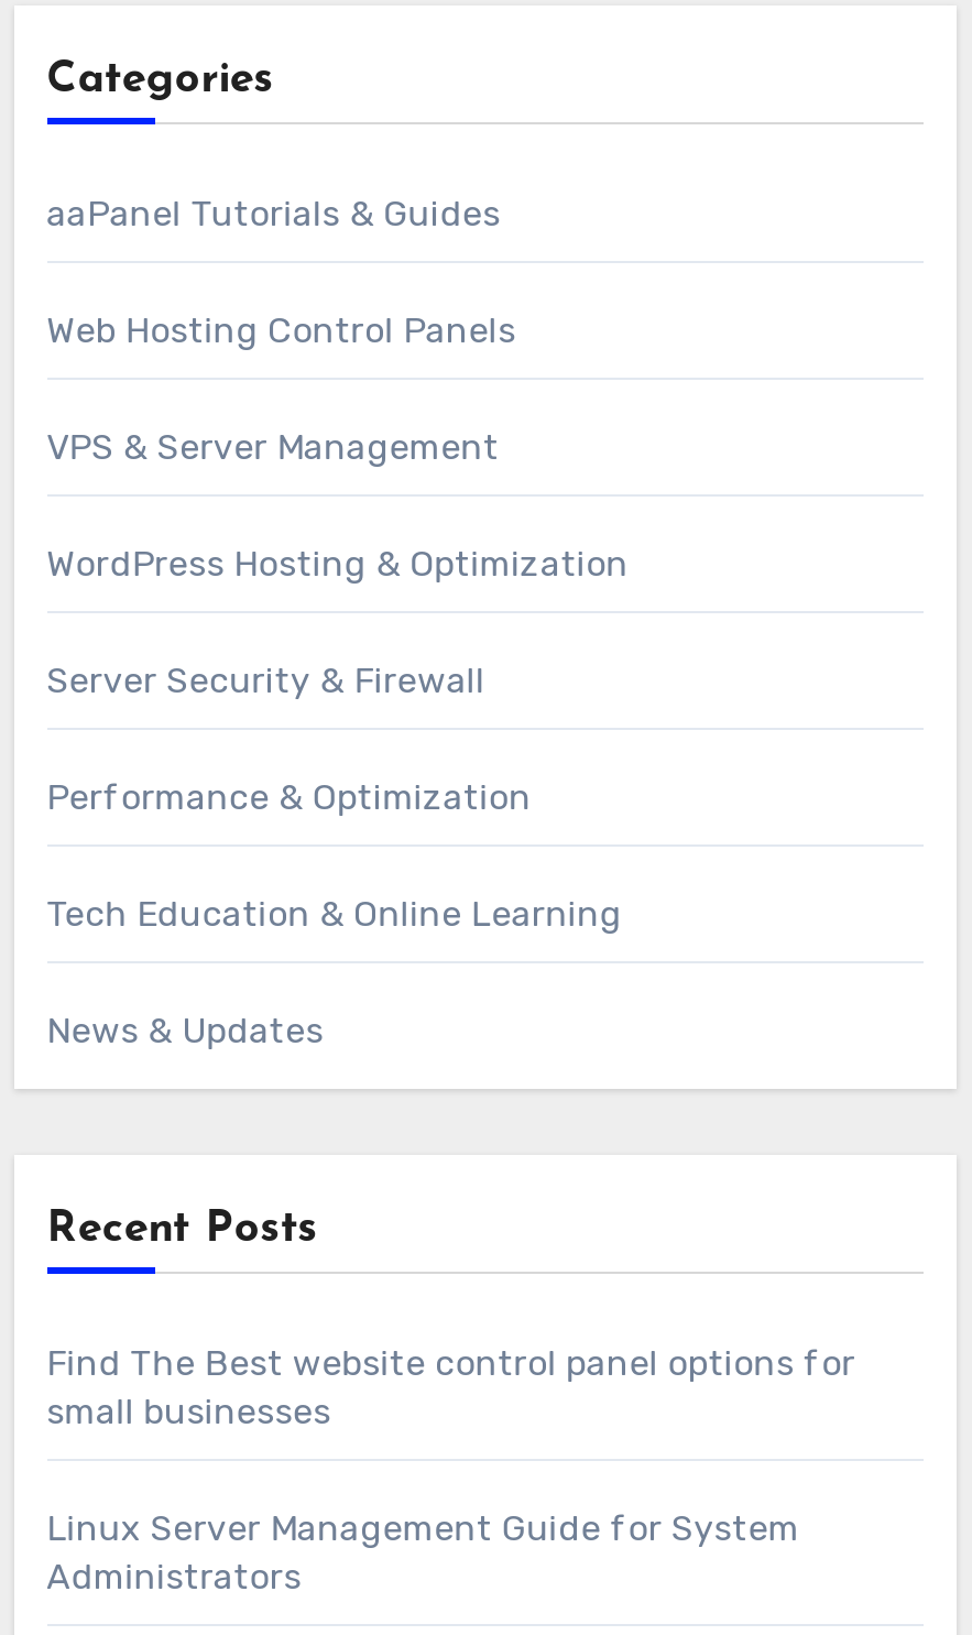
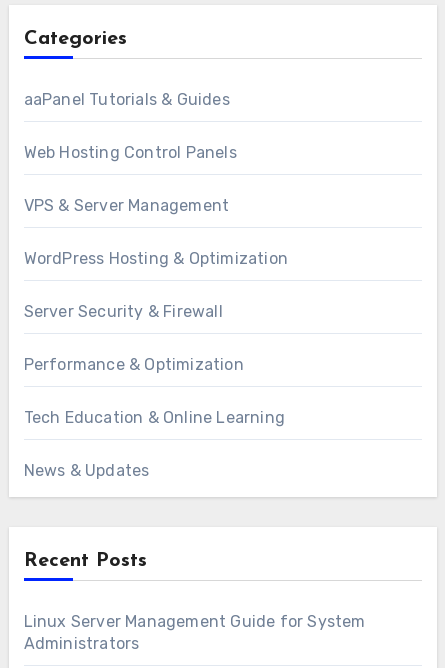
- Find The Best website control panel options for
- small businesses
